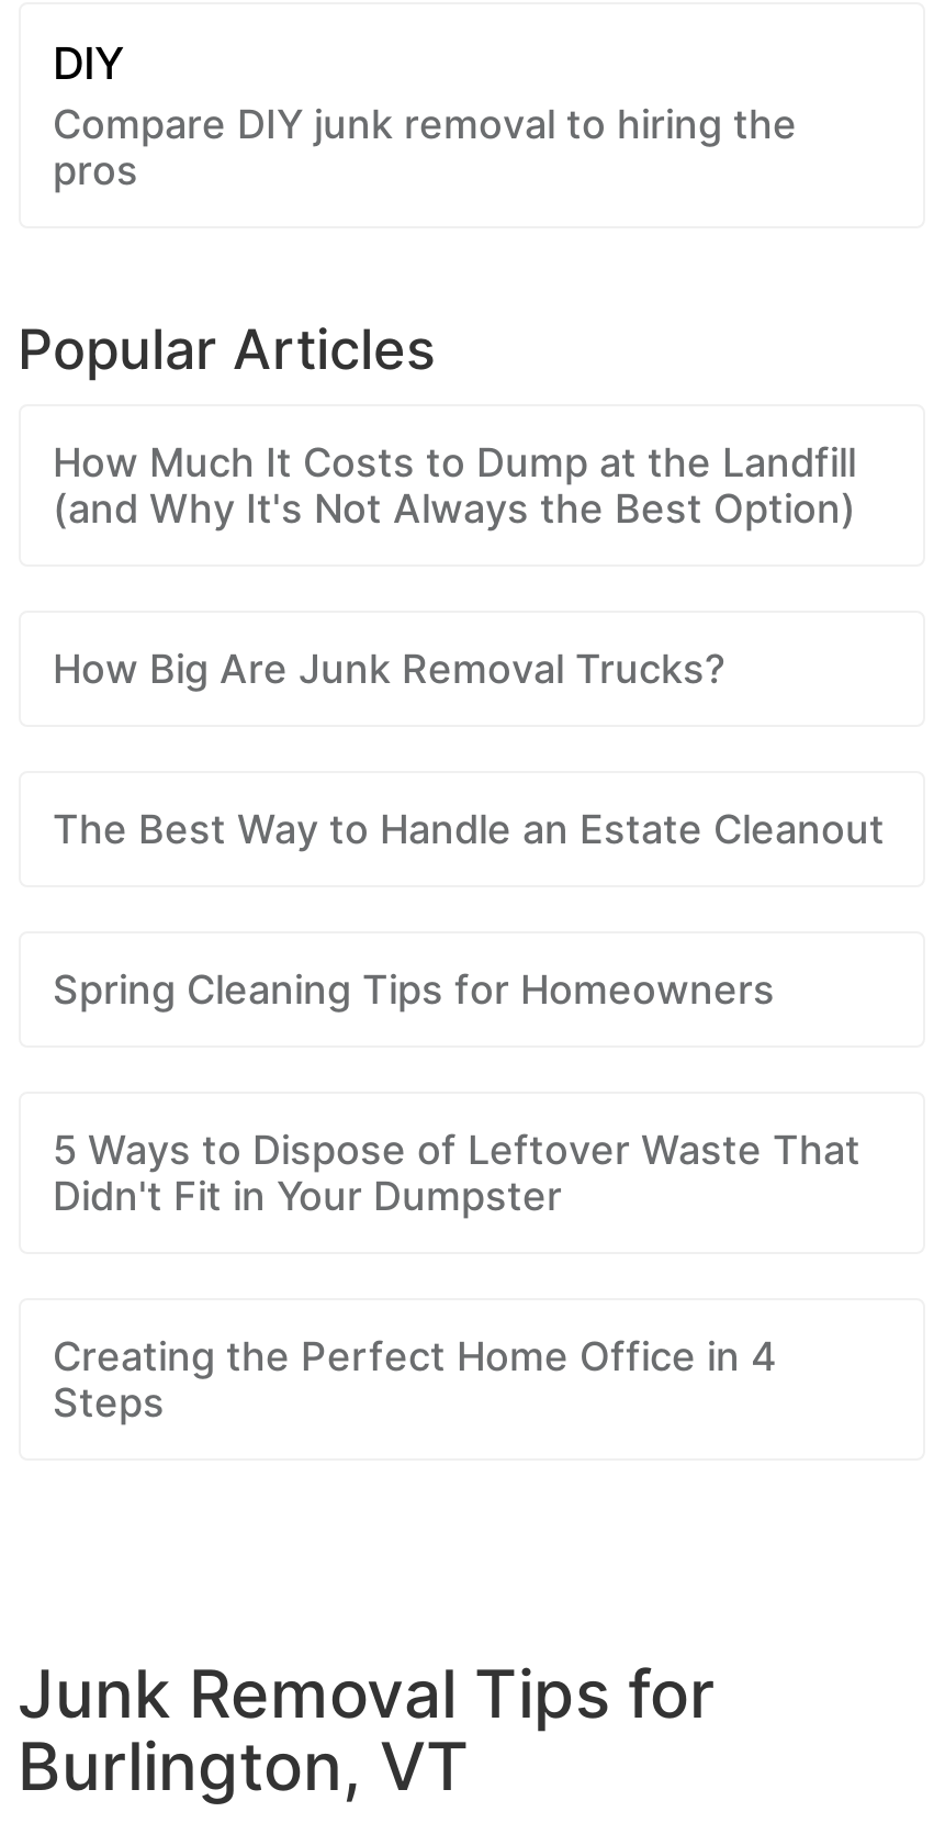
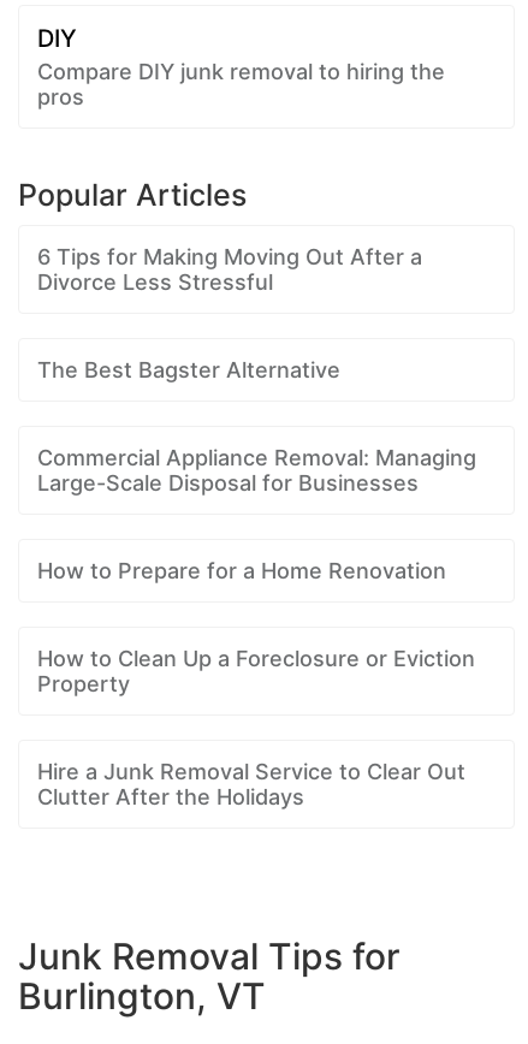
- How Much It Costs to Dump at the Landfill
- (and Why It's Not Always the Best Option)
+ 6 Tips for Making Moving Out After a
+ Divorce Less Stressful

- How Big Are Junk Removal Trucks?
+ The Best Bagster Alternative

- The Best Way to Handle an Estate Cleanout
+ Commercial Appliance Removal: Managing
+ Large-Scale Disposal for Businesses

- Spring Cleaning Tips for Homeowners
+ How to Prepare for a Home Renovation

- 5 Ways to Dispose of Leftover Waste That
- Didn't Fit in Your Dumpster
+ How to Clean Up a Foreclosure or Eviction
+ Property

- Creating the Perfect Home Office in 4
- Steps
+ Hire a Junk Removal Service to Clear Out
+ Clutter After the Holidays
